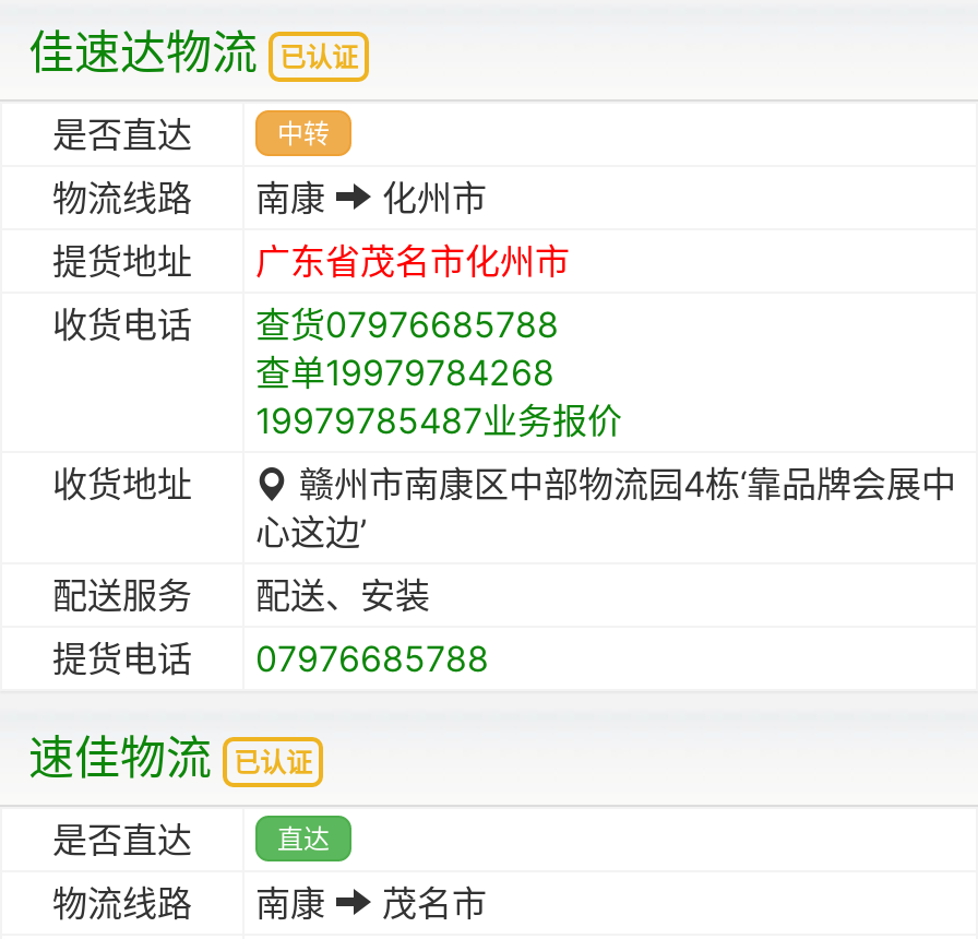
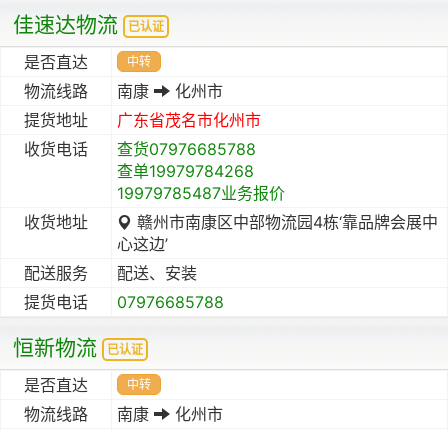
- 速佳物流
+ 恒新物流

- 直达
+ 中转

- 茂名市
+ 化州市
